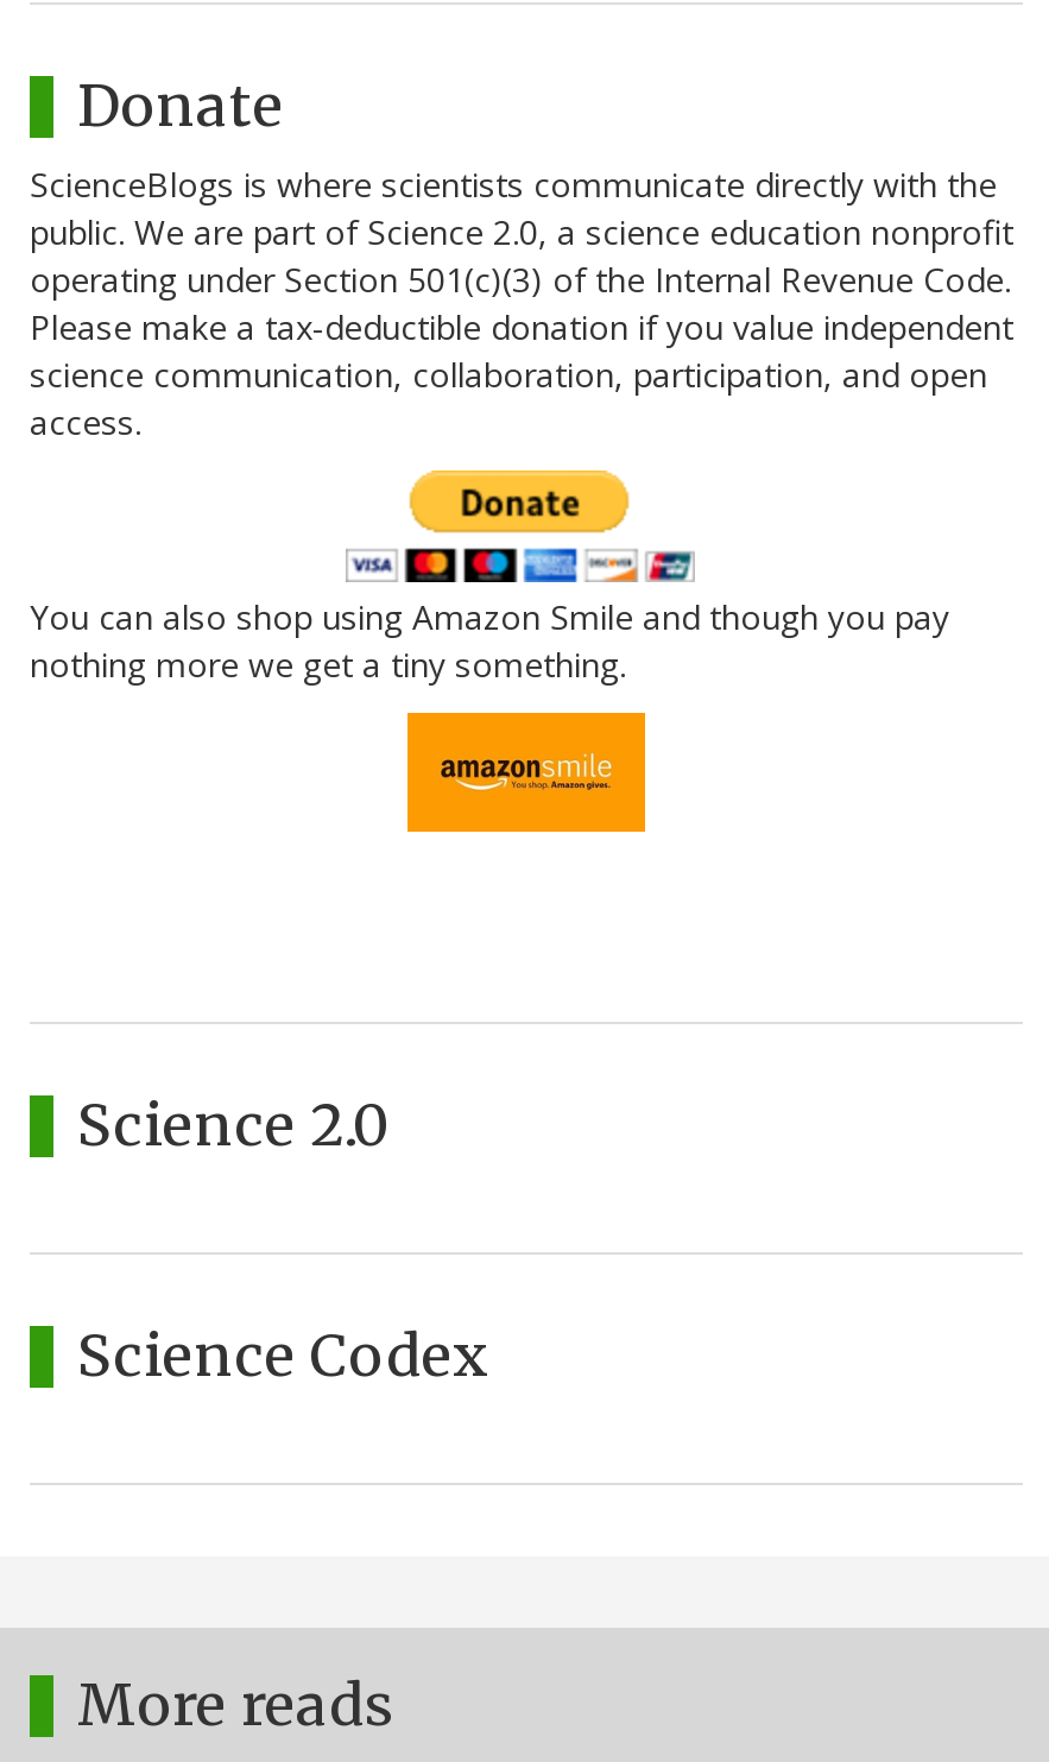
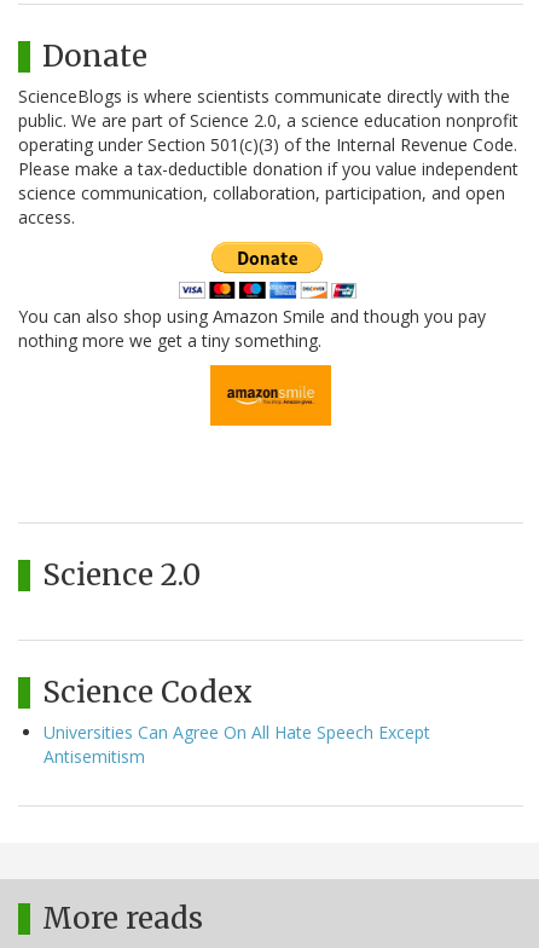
+ Universities Can Agree On All Hate Speech Except
+ Antisemitism
